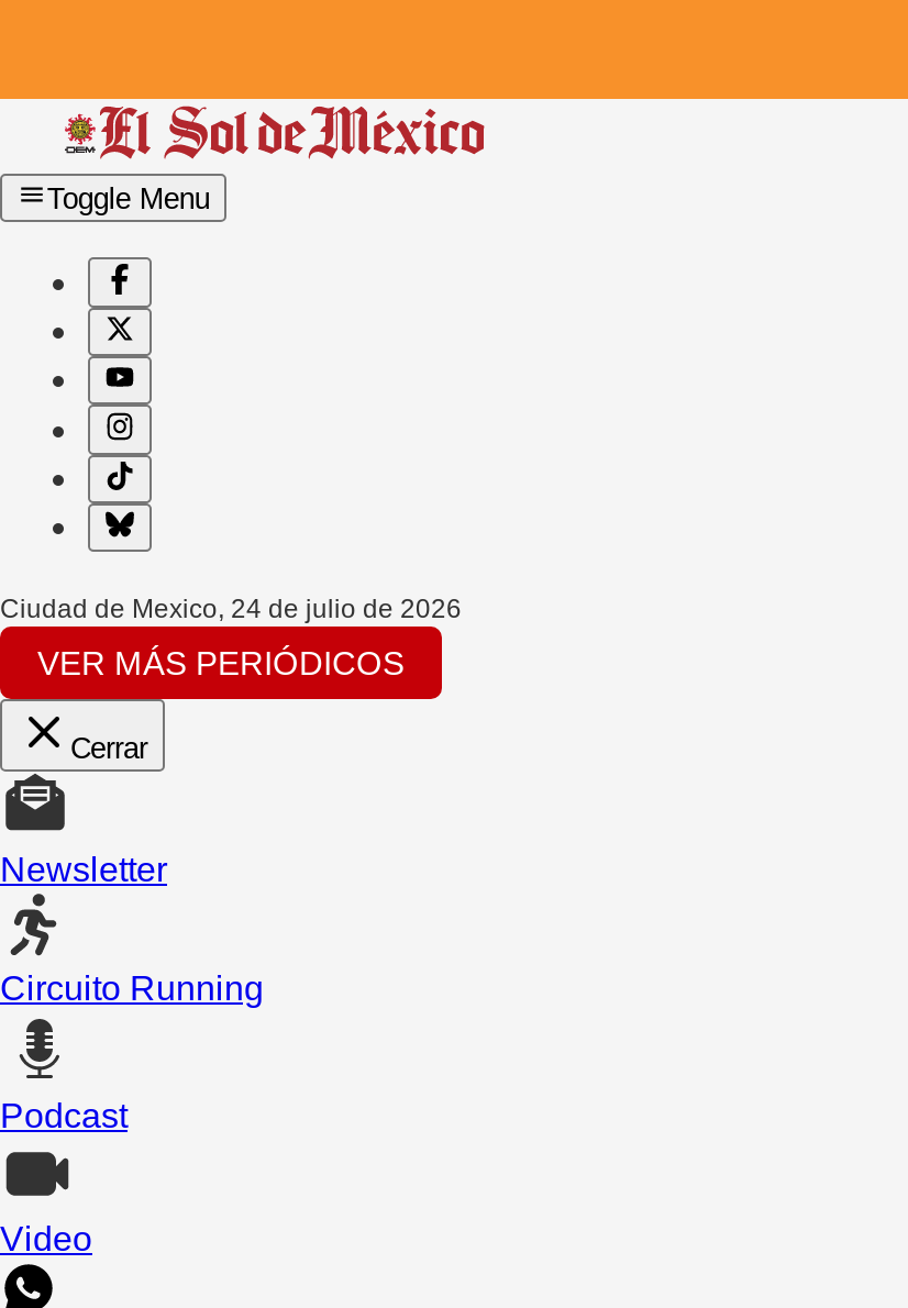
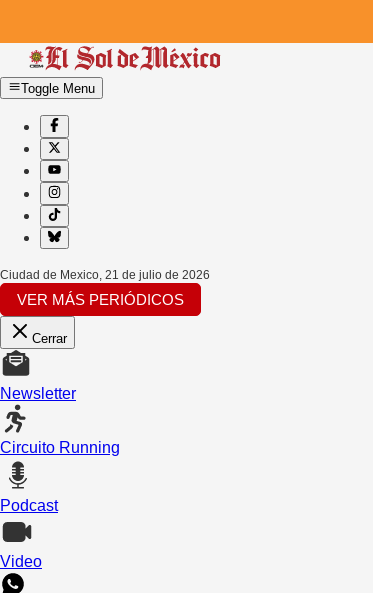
- Ciudad de Mexico, 24 de julio de 2026
+ Ciudad de Mexico, 21 de julio de 2026
